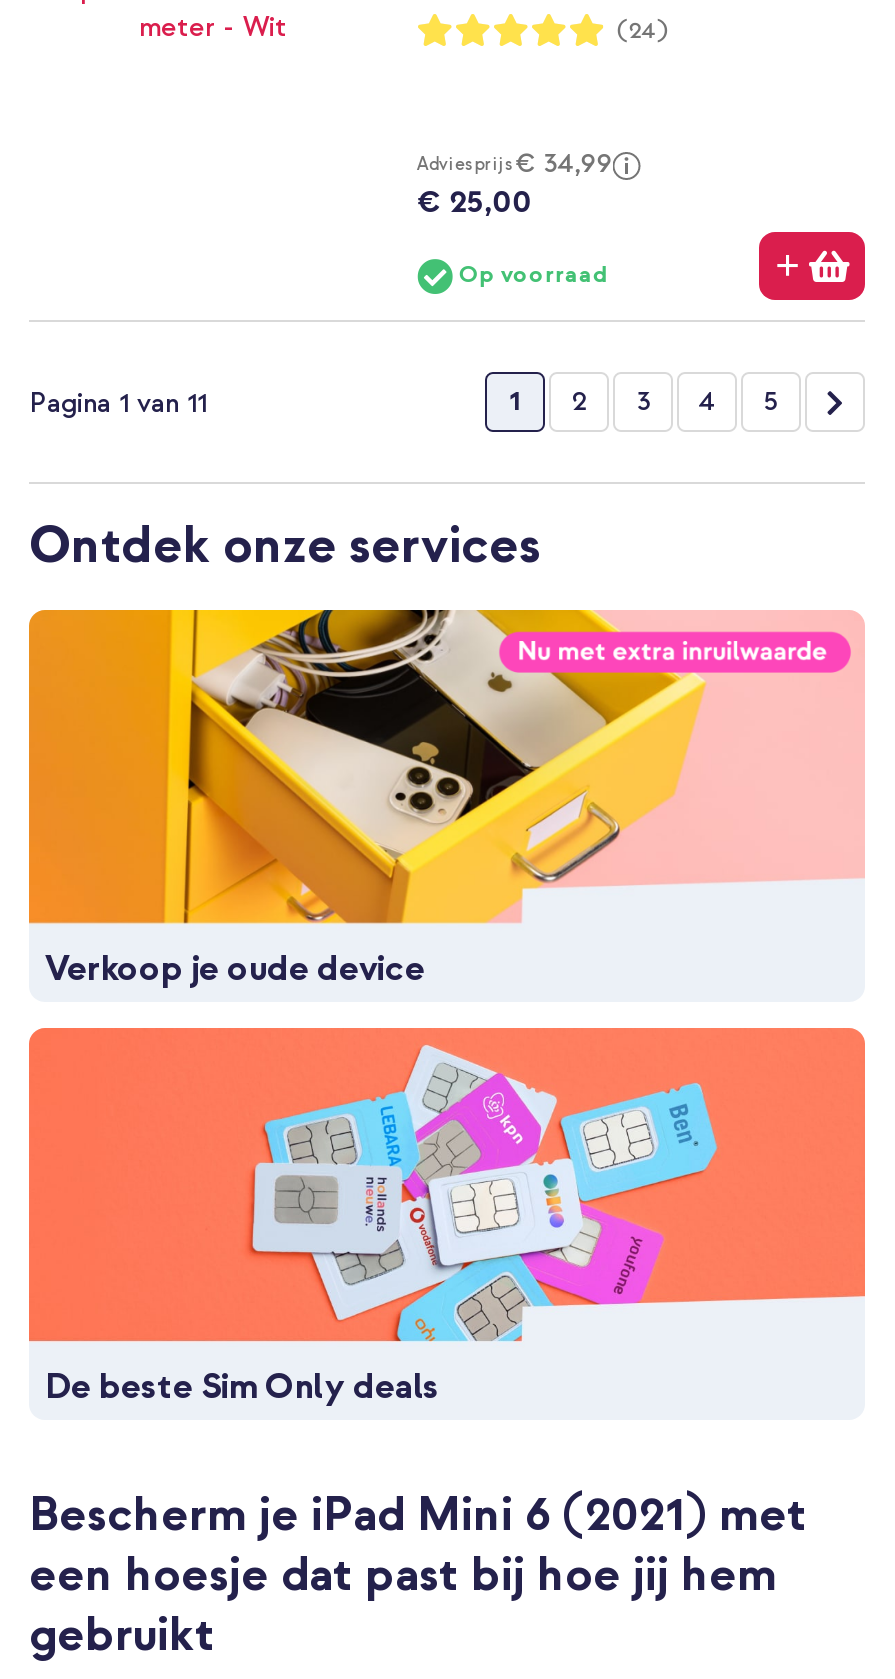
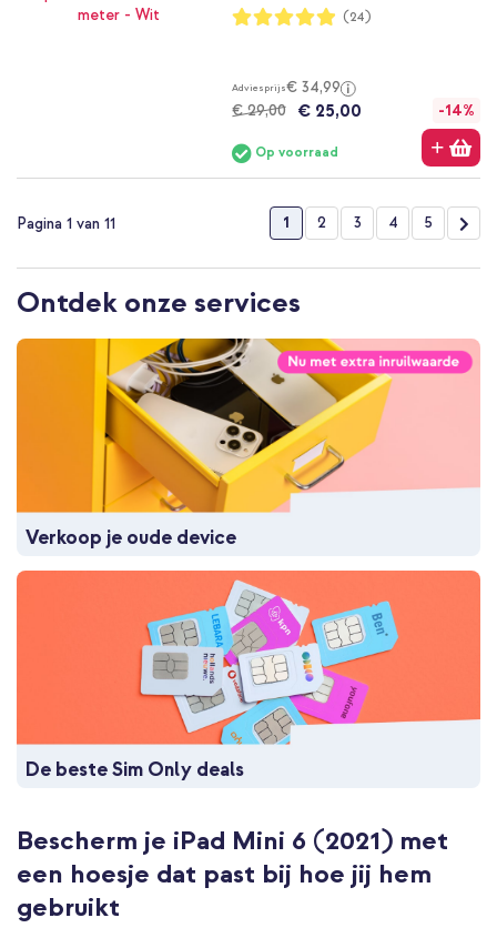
- € 25,00
+ € 29,00 € 25,00
+ -14%
